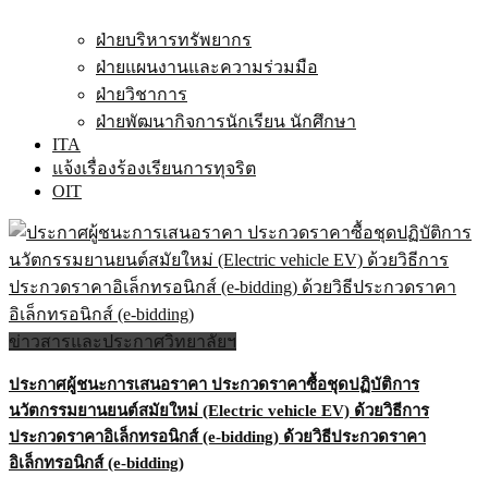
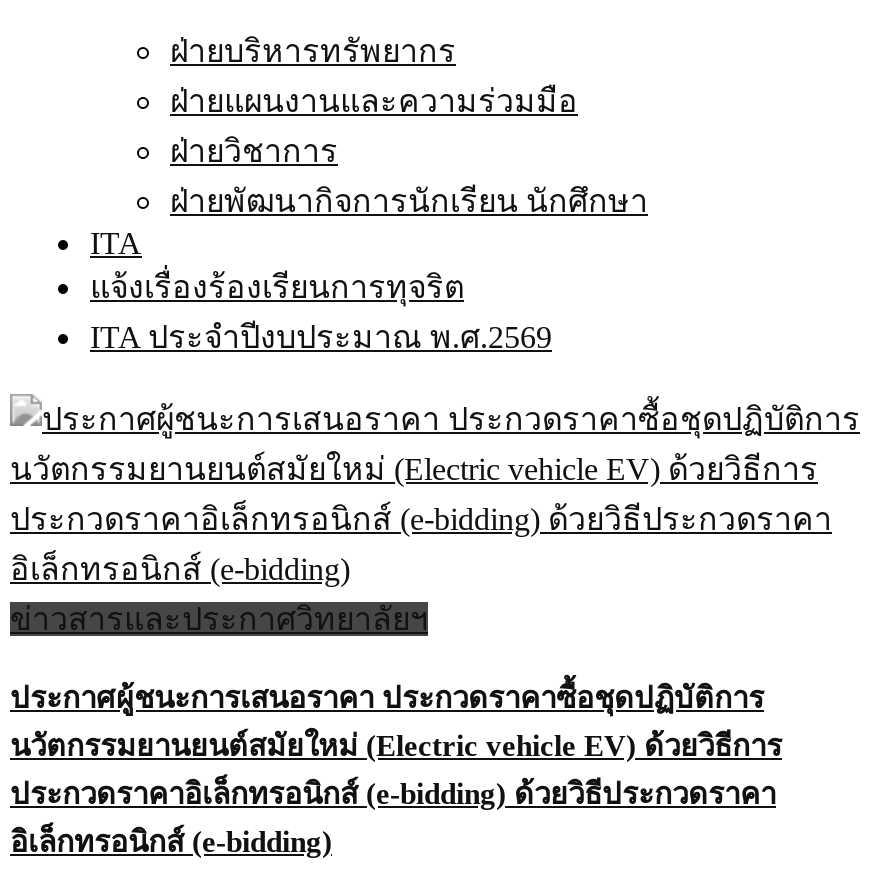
- OIT
+ ITA ประจำปีงบประมาณ พ.ศ.2569
